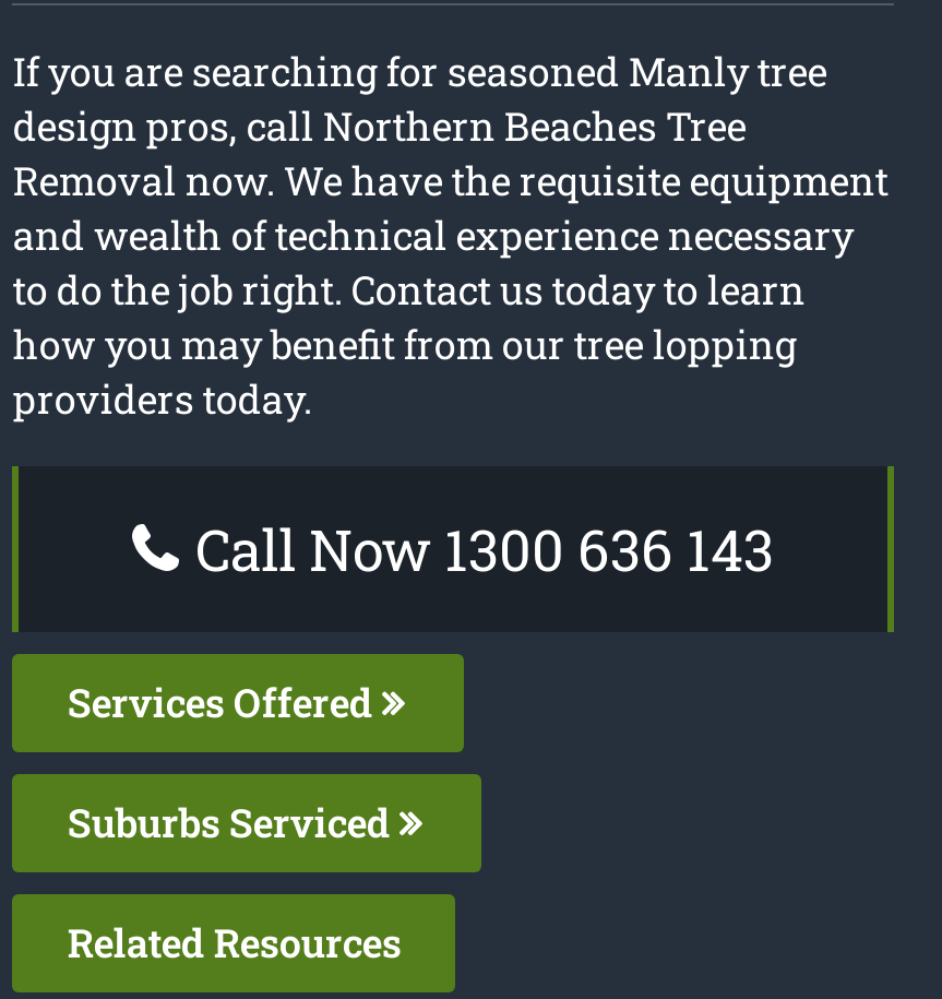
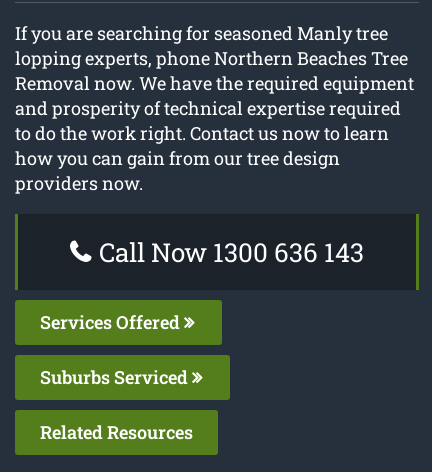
- design pros, call Northern Beaches Tree
+ lopping experts, phone Northern Beaches Tree

- Removal now. We have the requisite equipment
+ Removal now. We have the required equipment

- and wealth of technical experience necessary
+ and prosperity of technical expertise required

- to do the job right. Contact us today to learn
+ to do the work right. Contact us now to learn

- how you may benefit from our tree lopping
+ how you can gain from our tree design

- providers today.
+ providers now.
